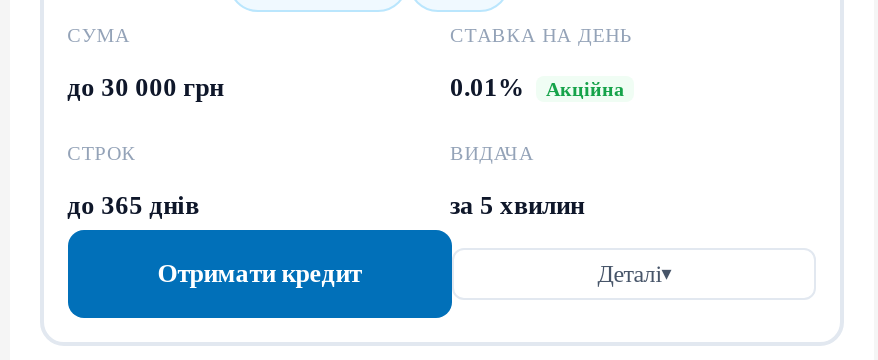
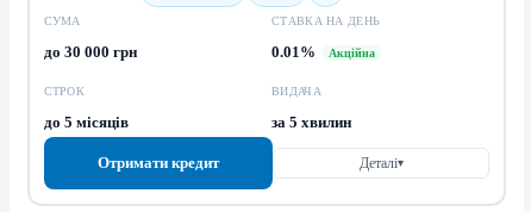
- до 365 днів
+ до 5 місяців
